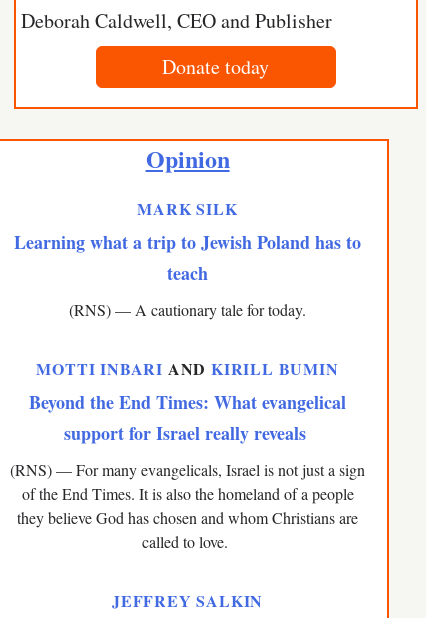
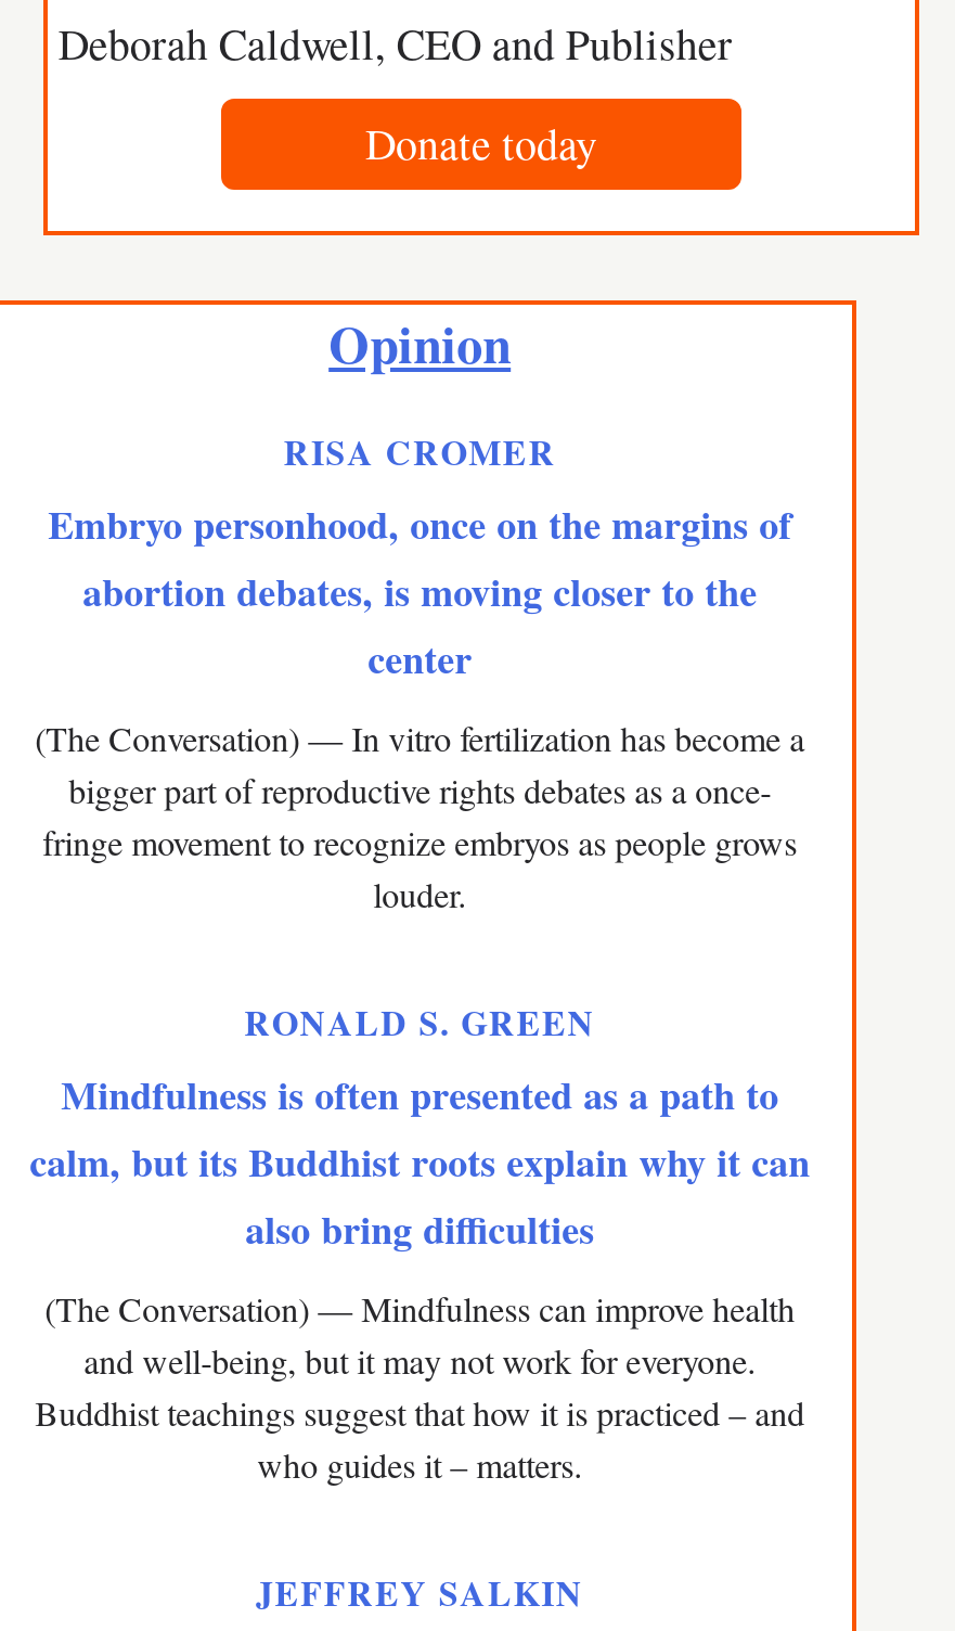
- MARK SILK
- Learning what a trip to Jewish Poland has to
- teach
+ RISA CROMER
+ Embryo personhood, once on the margins of
+ abortion debates, is moving closer to the
+ center

- (RNS) — A cautionary tale for today.
+ (The Conversation) — In vitro fertilization has become a
+ bigger part of reproductive rights debates as a once-
+ fringe movement to recognize embryos as people grows
+ louder.

- MOTTI INBARI AND KIRILL BUMIN
- Beyond the End Times: What evangelical
- support for Israel really reveals
+ RONALD S. GREEN
+ Mindfulness is often presented as a path to
+ calm, but its Buddhist roots explain why it can
+ also bring difficulties

- (RNS) — For many evangelicals, Israel is not just a sign
- of the End Times. It is also the homeland of a people
- they believe God has chosen and whom Christians are
- called to love.
+ (The Conversation) — Mindfulness can improve health
+ and well-being, but it may not work for everyone.
+ Buddhist teachings suggest that how it is practiced – and
+ who guides it – matters.
